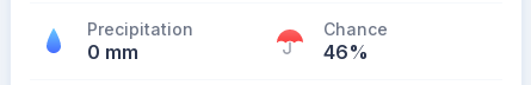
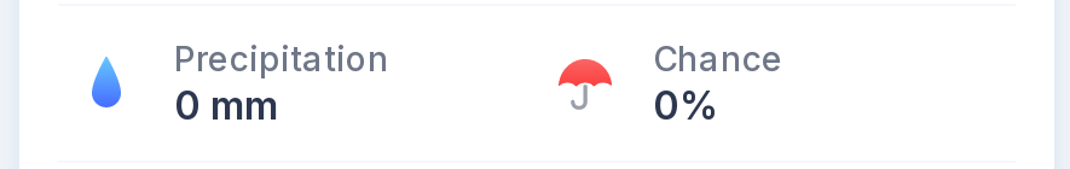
- 46%
+ 0%
